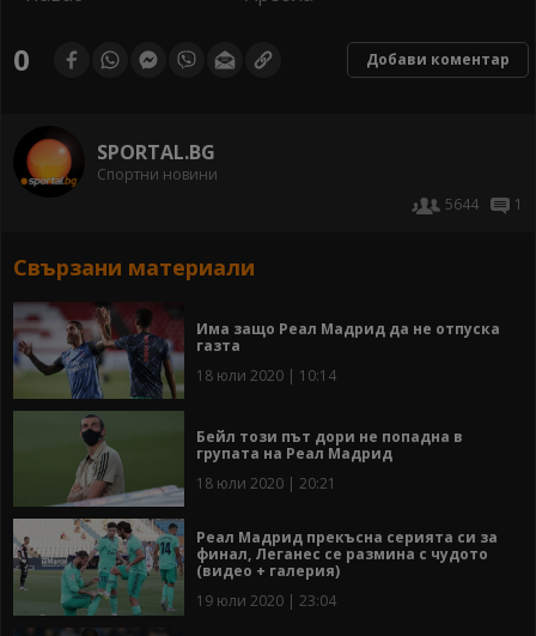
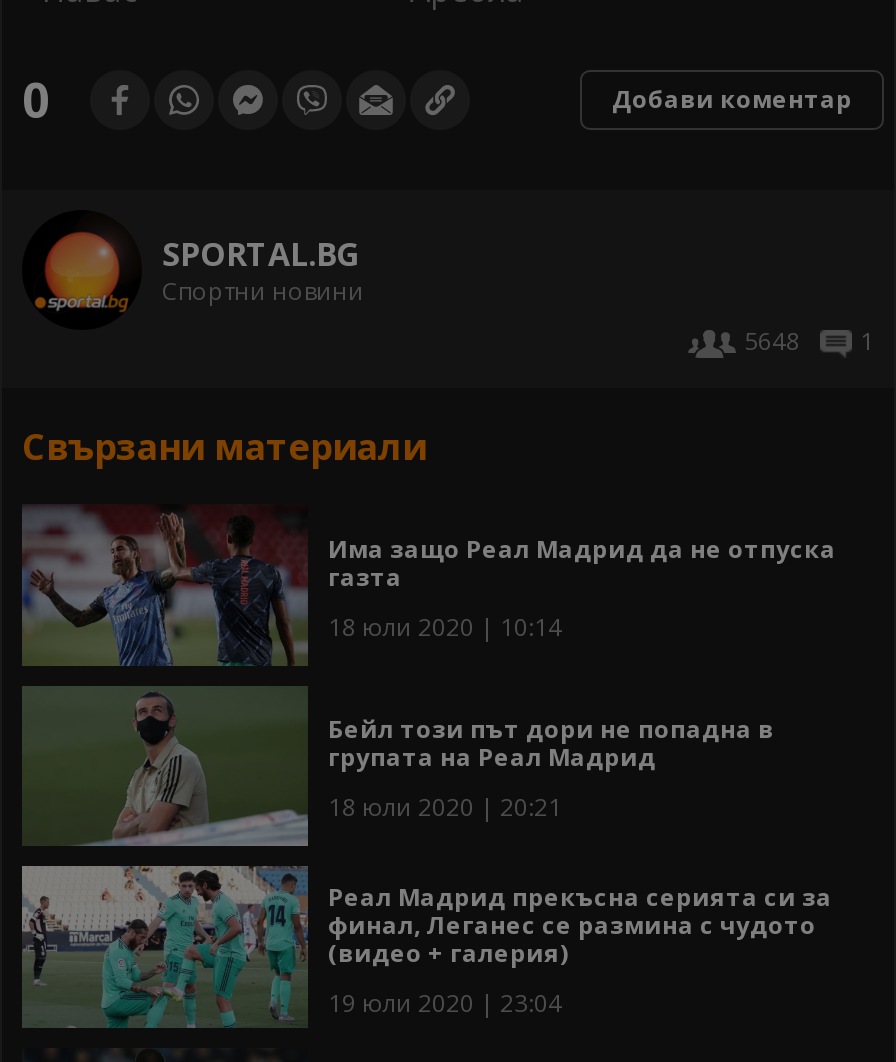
- 5644 1
+ 5648 1
